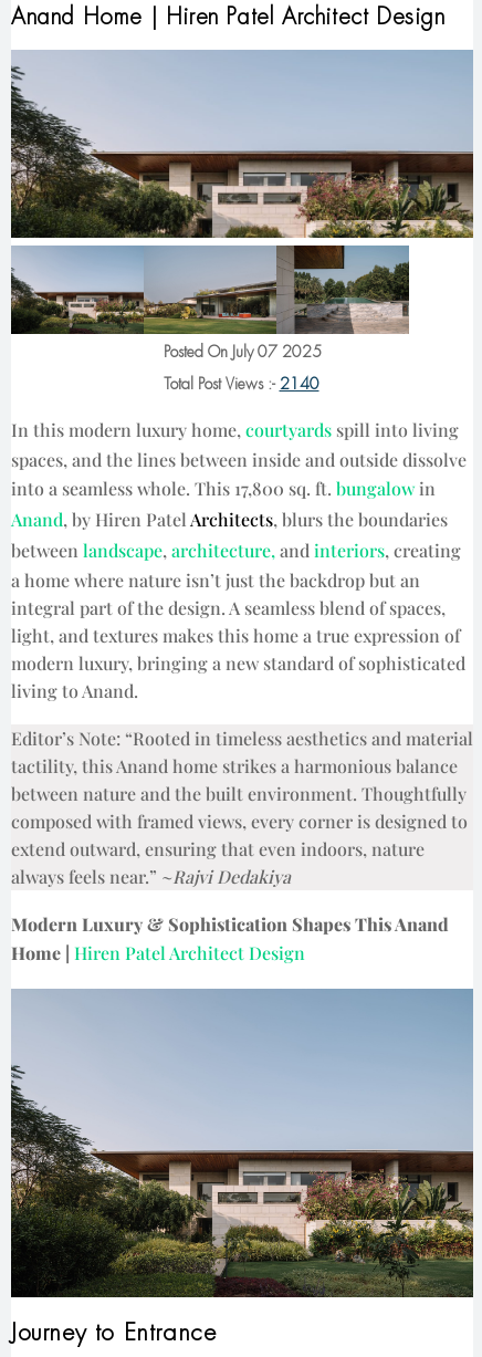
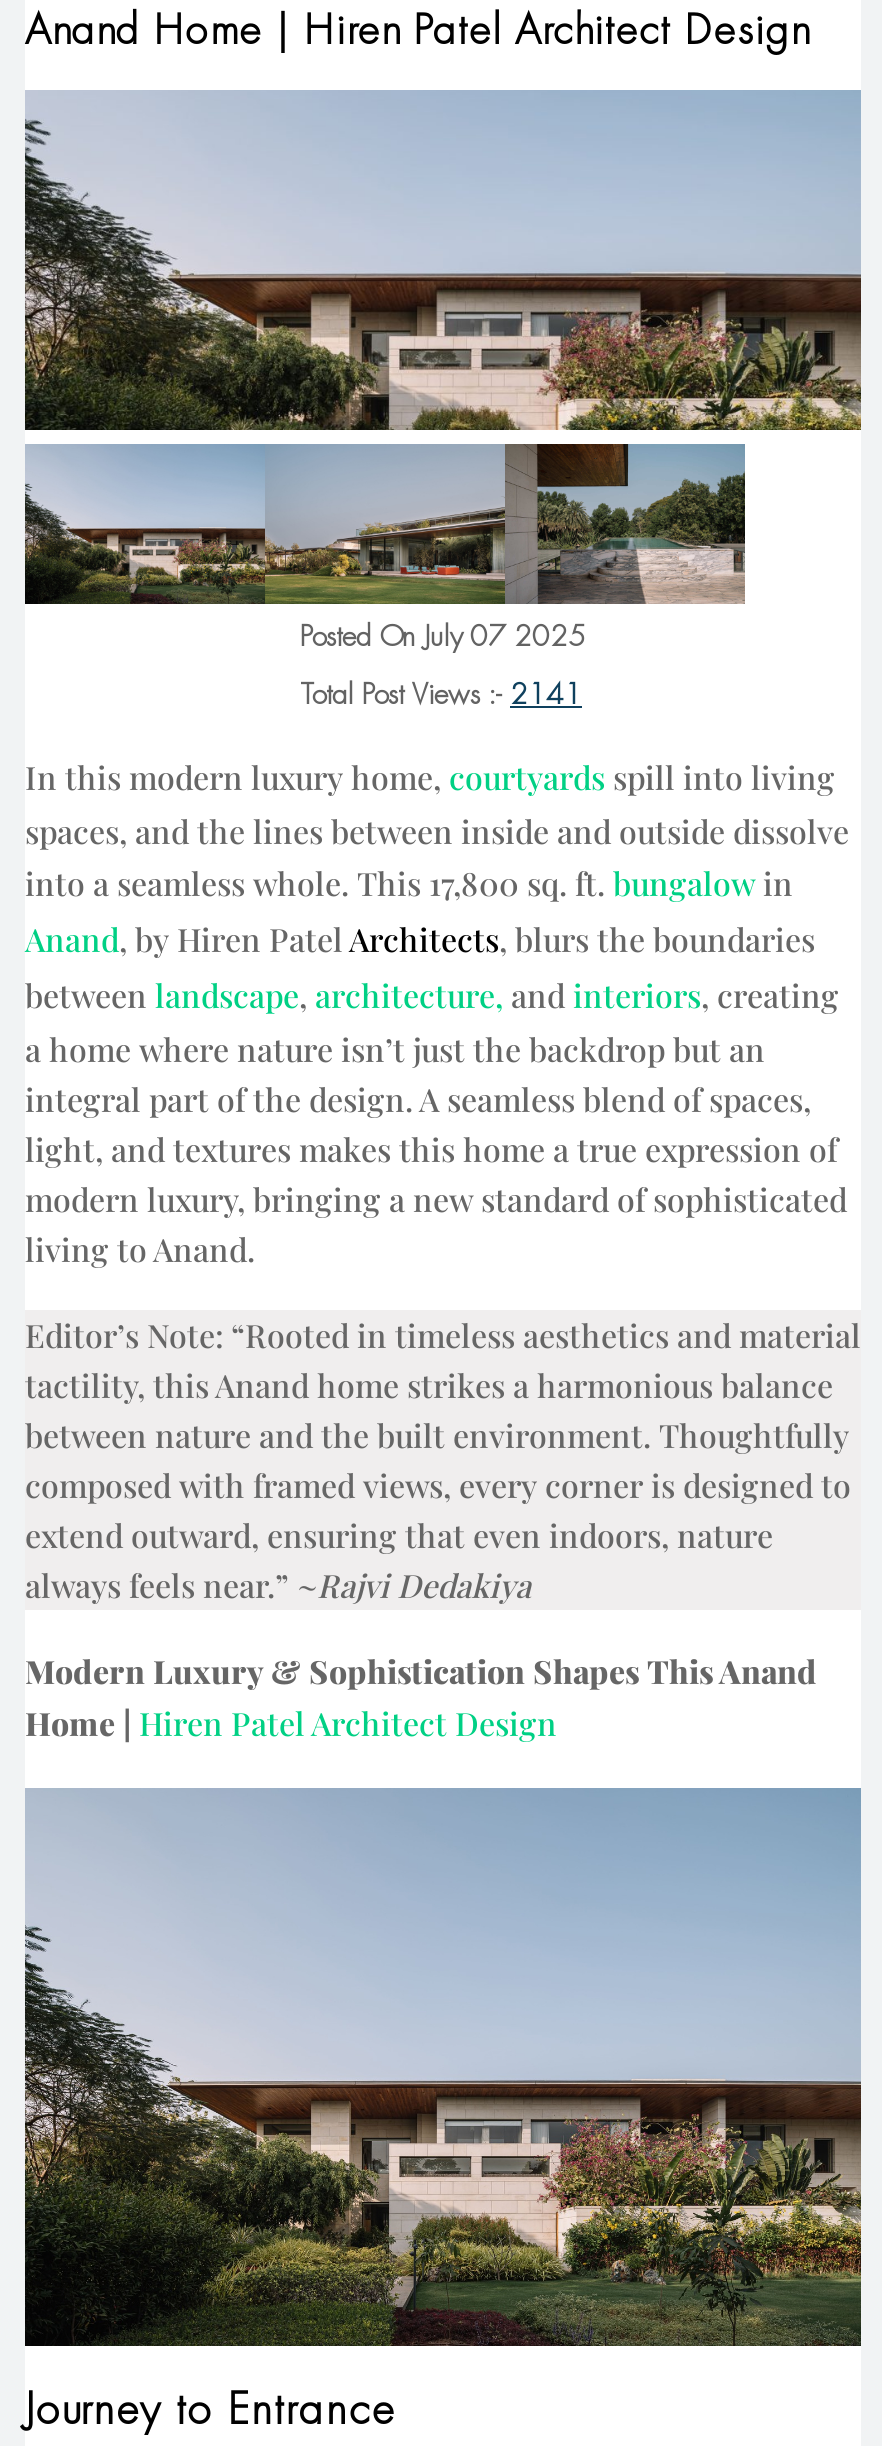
- Total Post Views :- 2140
+ Total Post Views :- 2141
